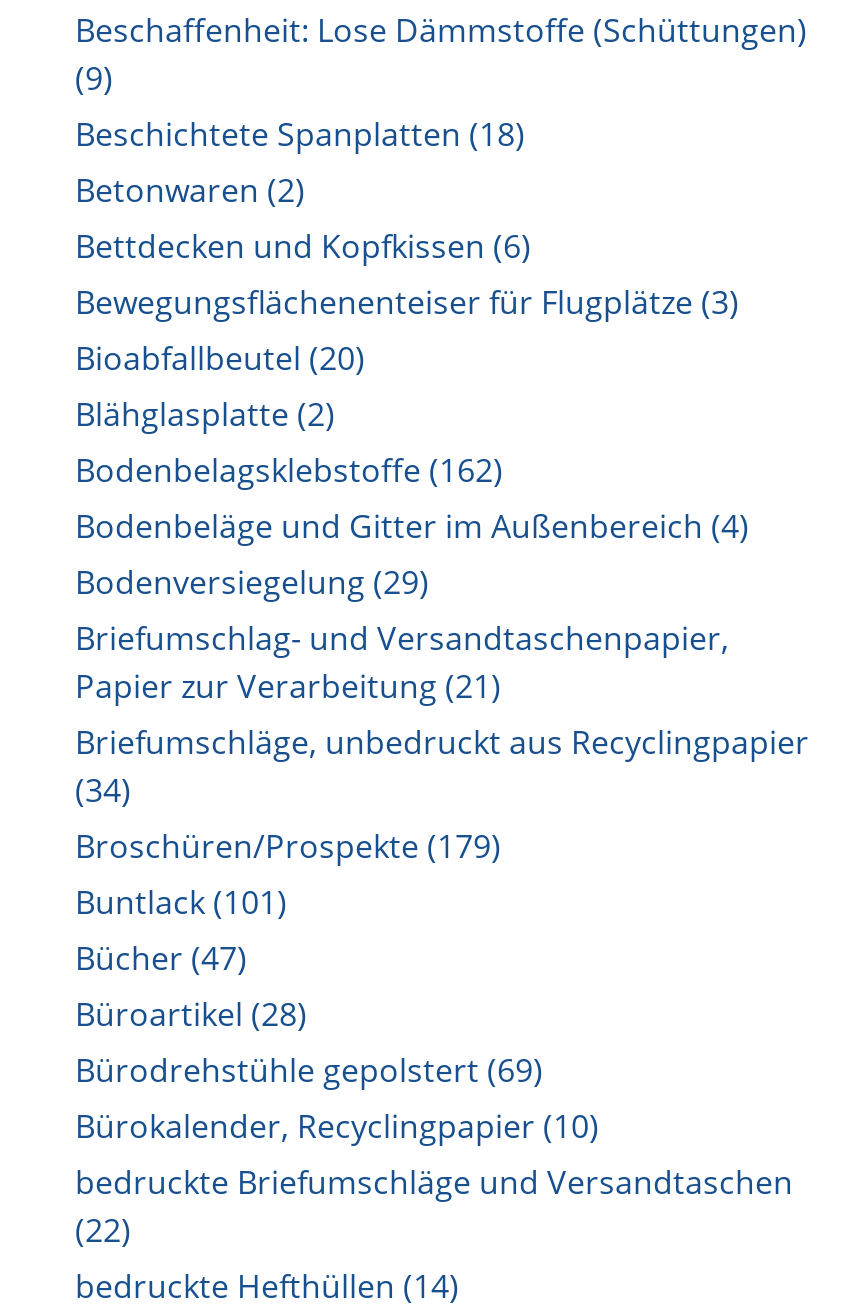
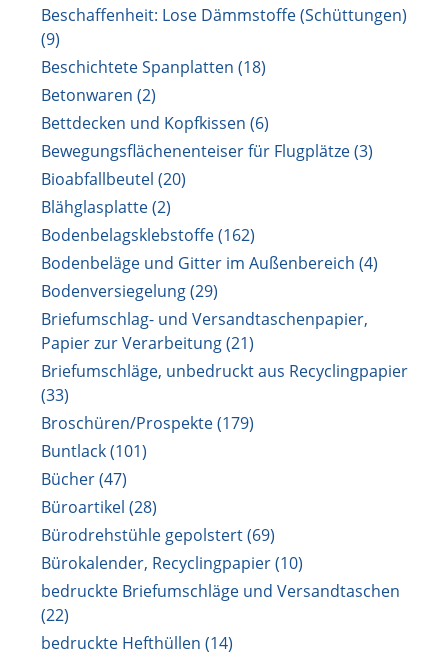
- (34)
+ (33)
